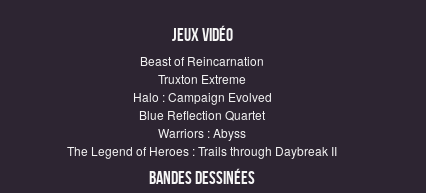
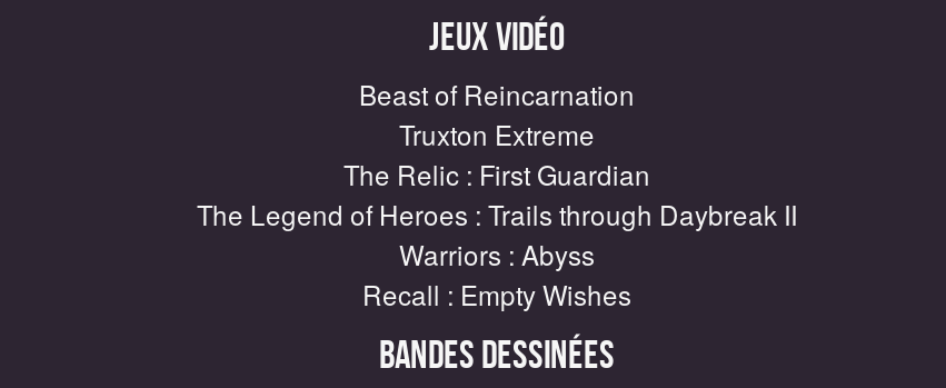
- Halo : Campaign Evolved
- Blue Reflection Quartet
+ The Relic : First Guardian

moved up: The Legend of Heroes : Trails through Daybreak II

+ Recall : Empty Wishes
